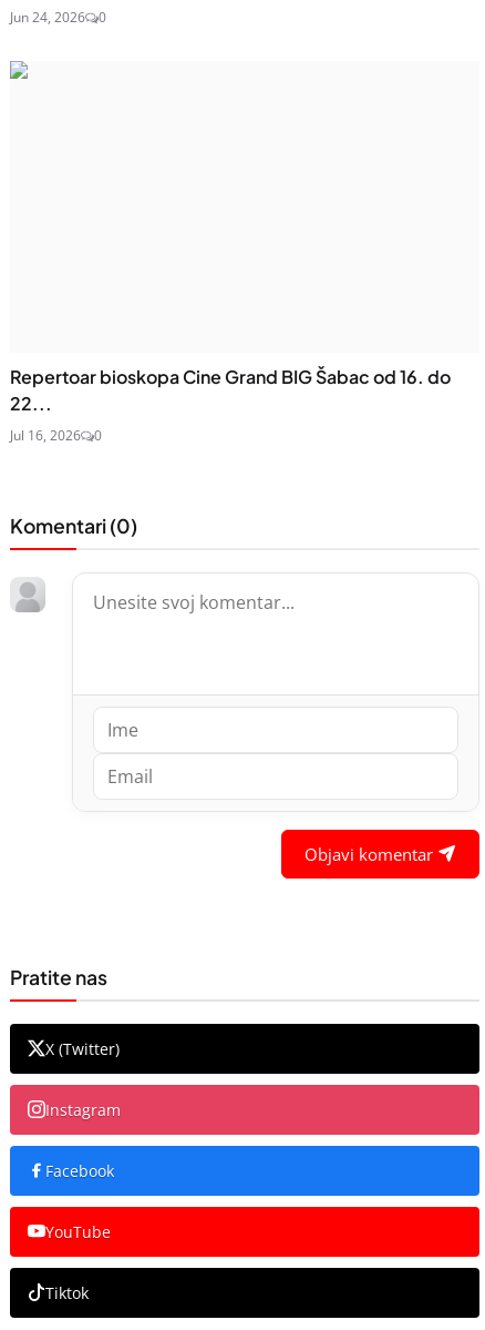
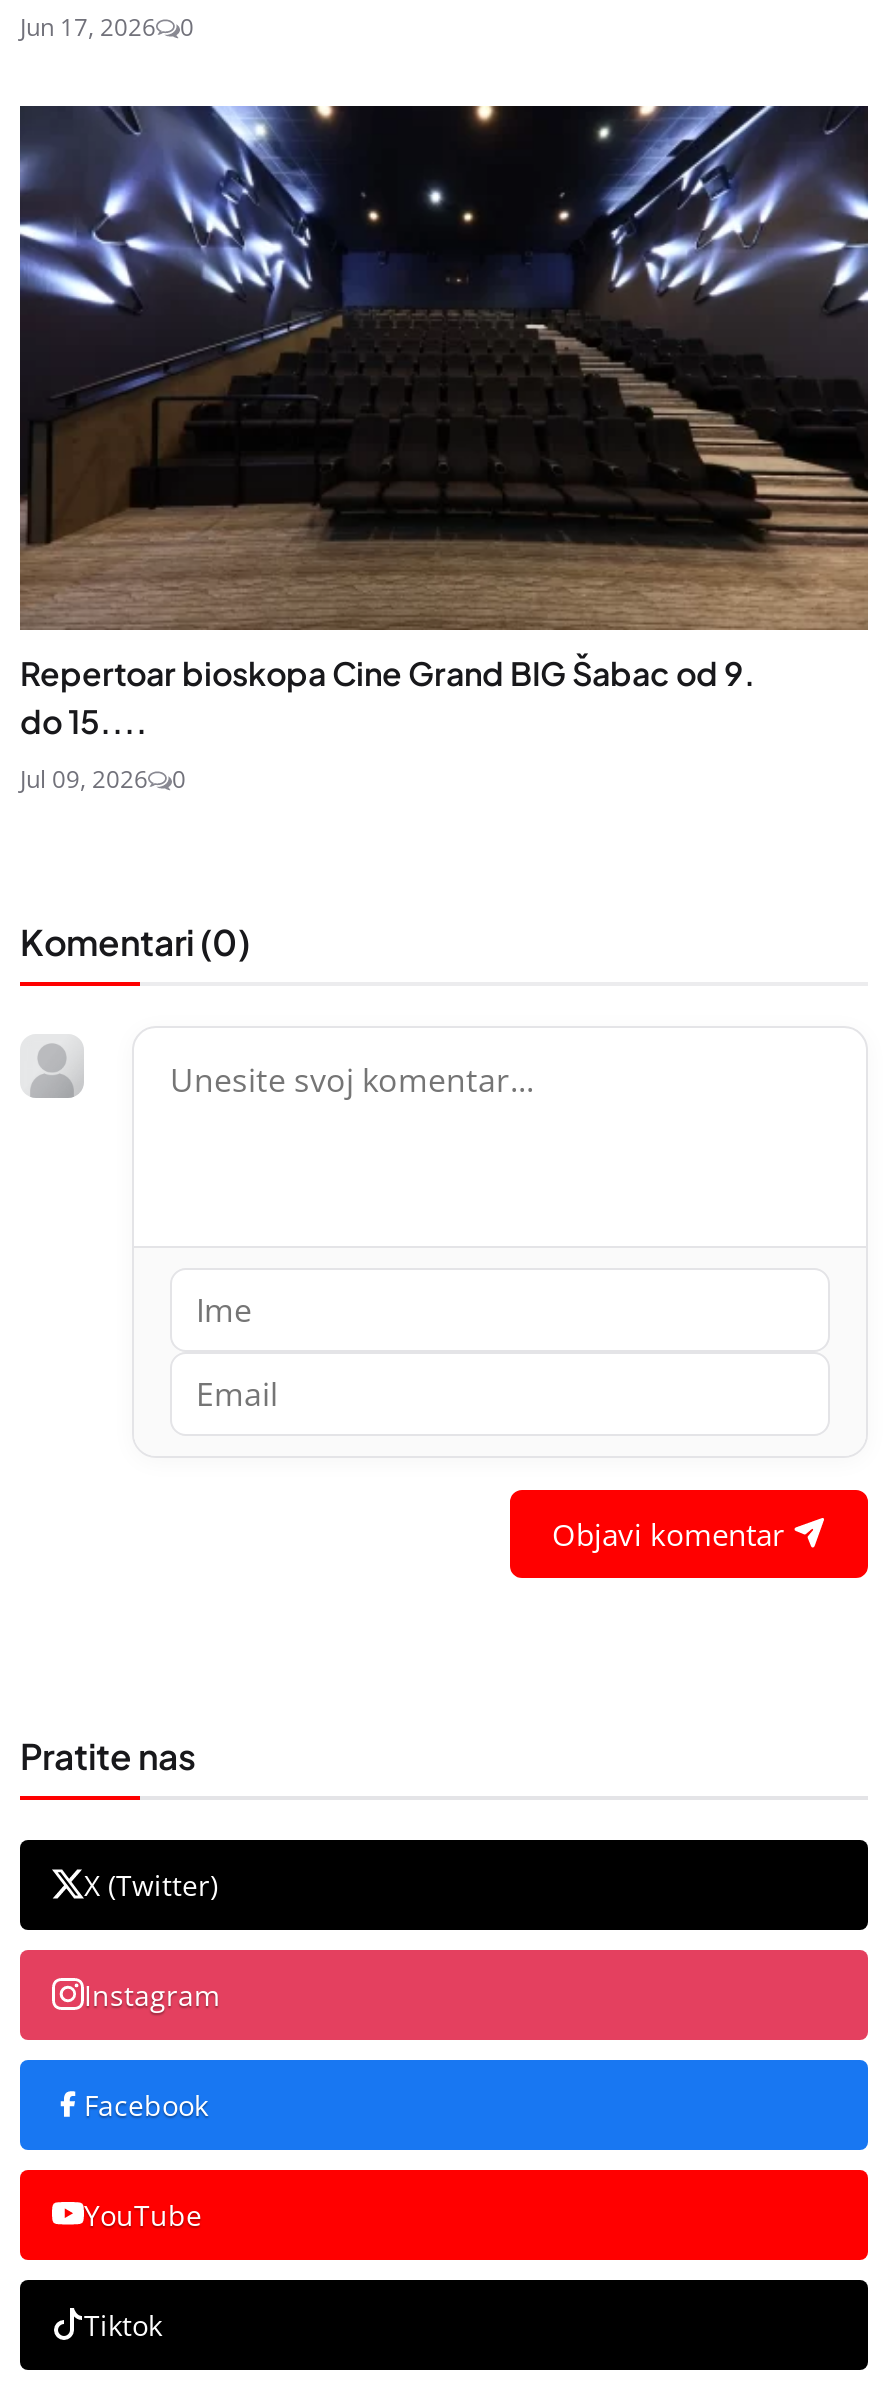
- Jun 24, 2026 0
+ Jun 17, 2026 0

+ [image]

- Repertoar bioskopa Cine Grand BIG Šabac od 16. do
- 22...
+ Repertoar bioskopa Cine Grand BIG Šabac od 9.
+ do 15....

- Jul 16, 2026 0
+ Jul 09, 2026 0
